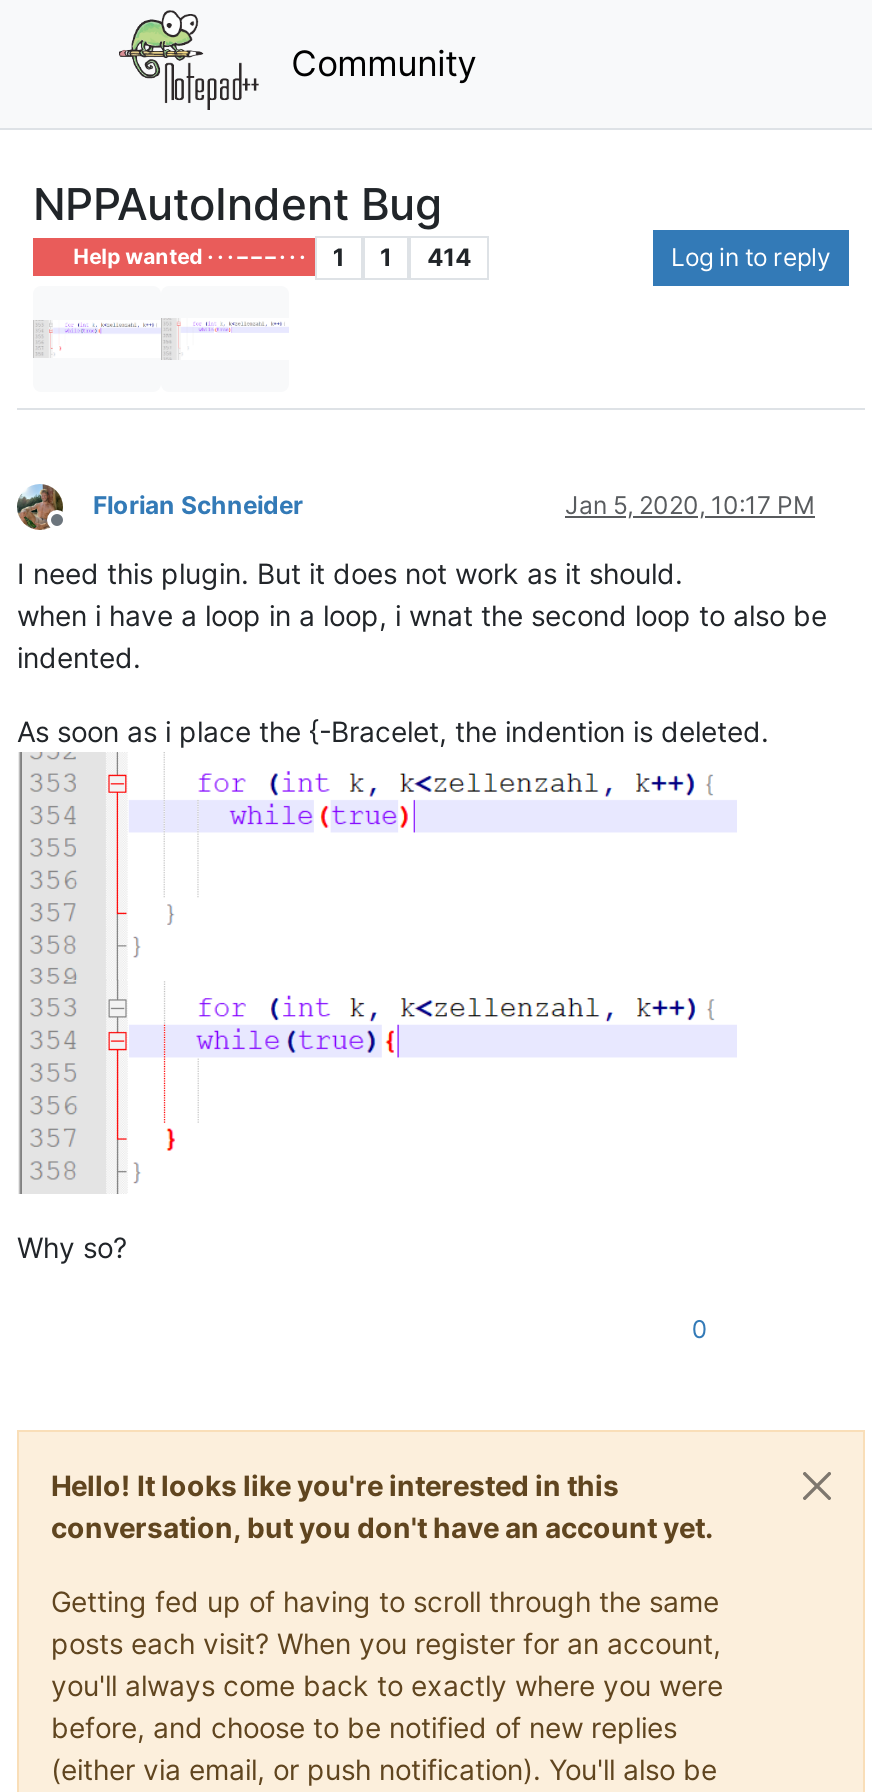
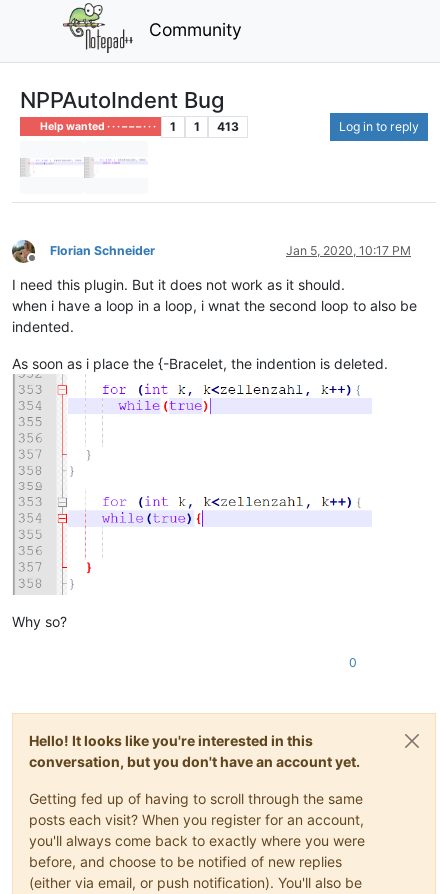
- Help wanted · · · – – – · · · 1 1 414
+ Help wanted · · · – – – · · · 1 1 413
